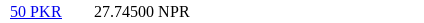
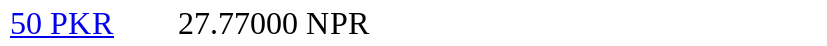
- 50 PKR 27.74500 NPR
+ 50 PKR 27.77000 NPR
